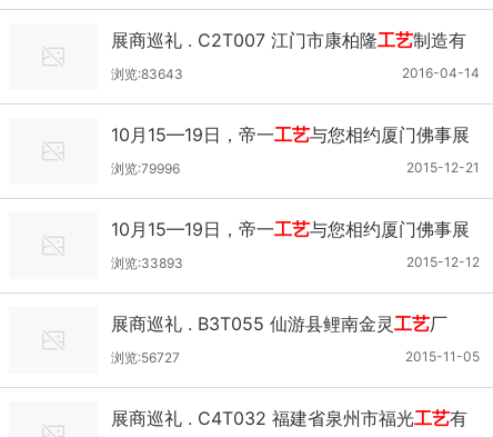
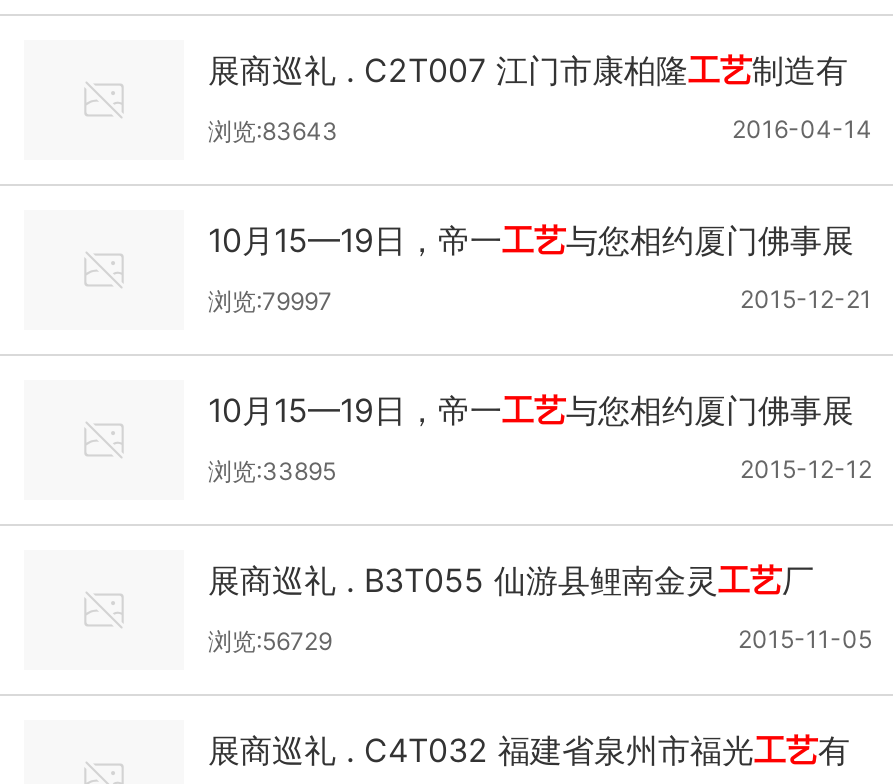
- 浏览:79996
+ 浏览:79997

- 浏览:33893
+ 浏览:33895

- 浏览:56727
+ 浏览:56729
